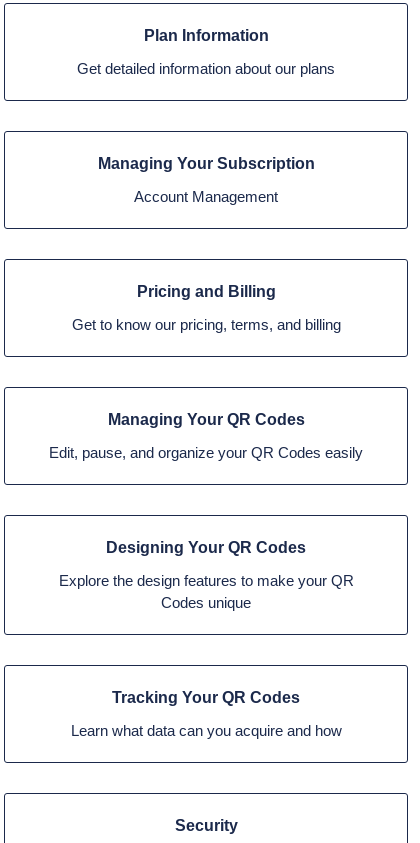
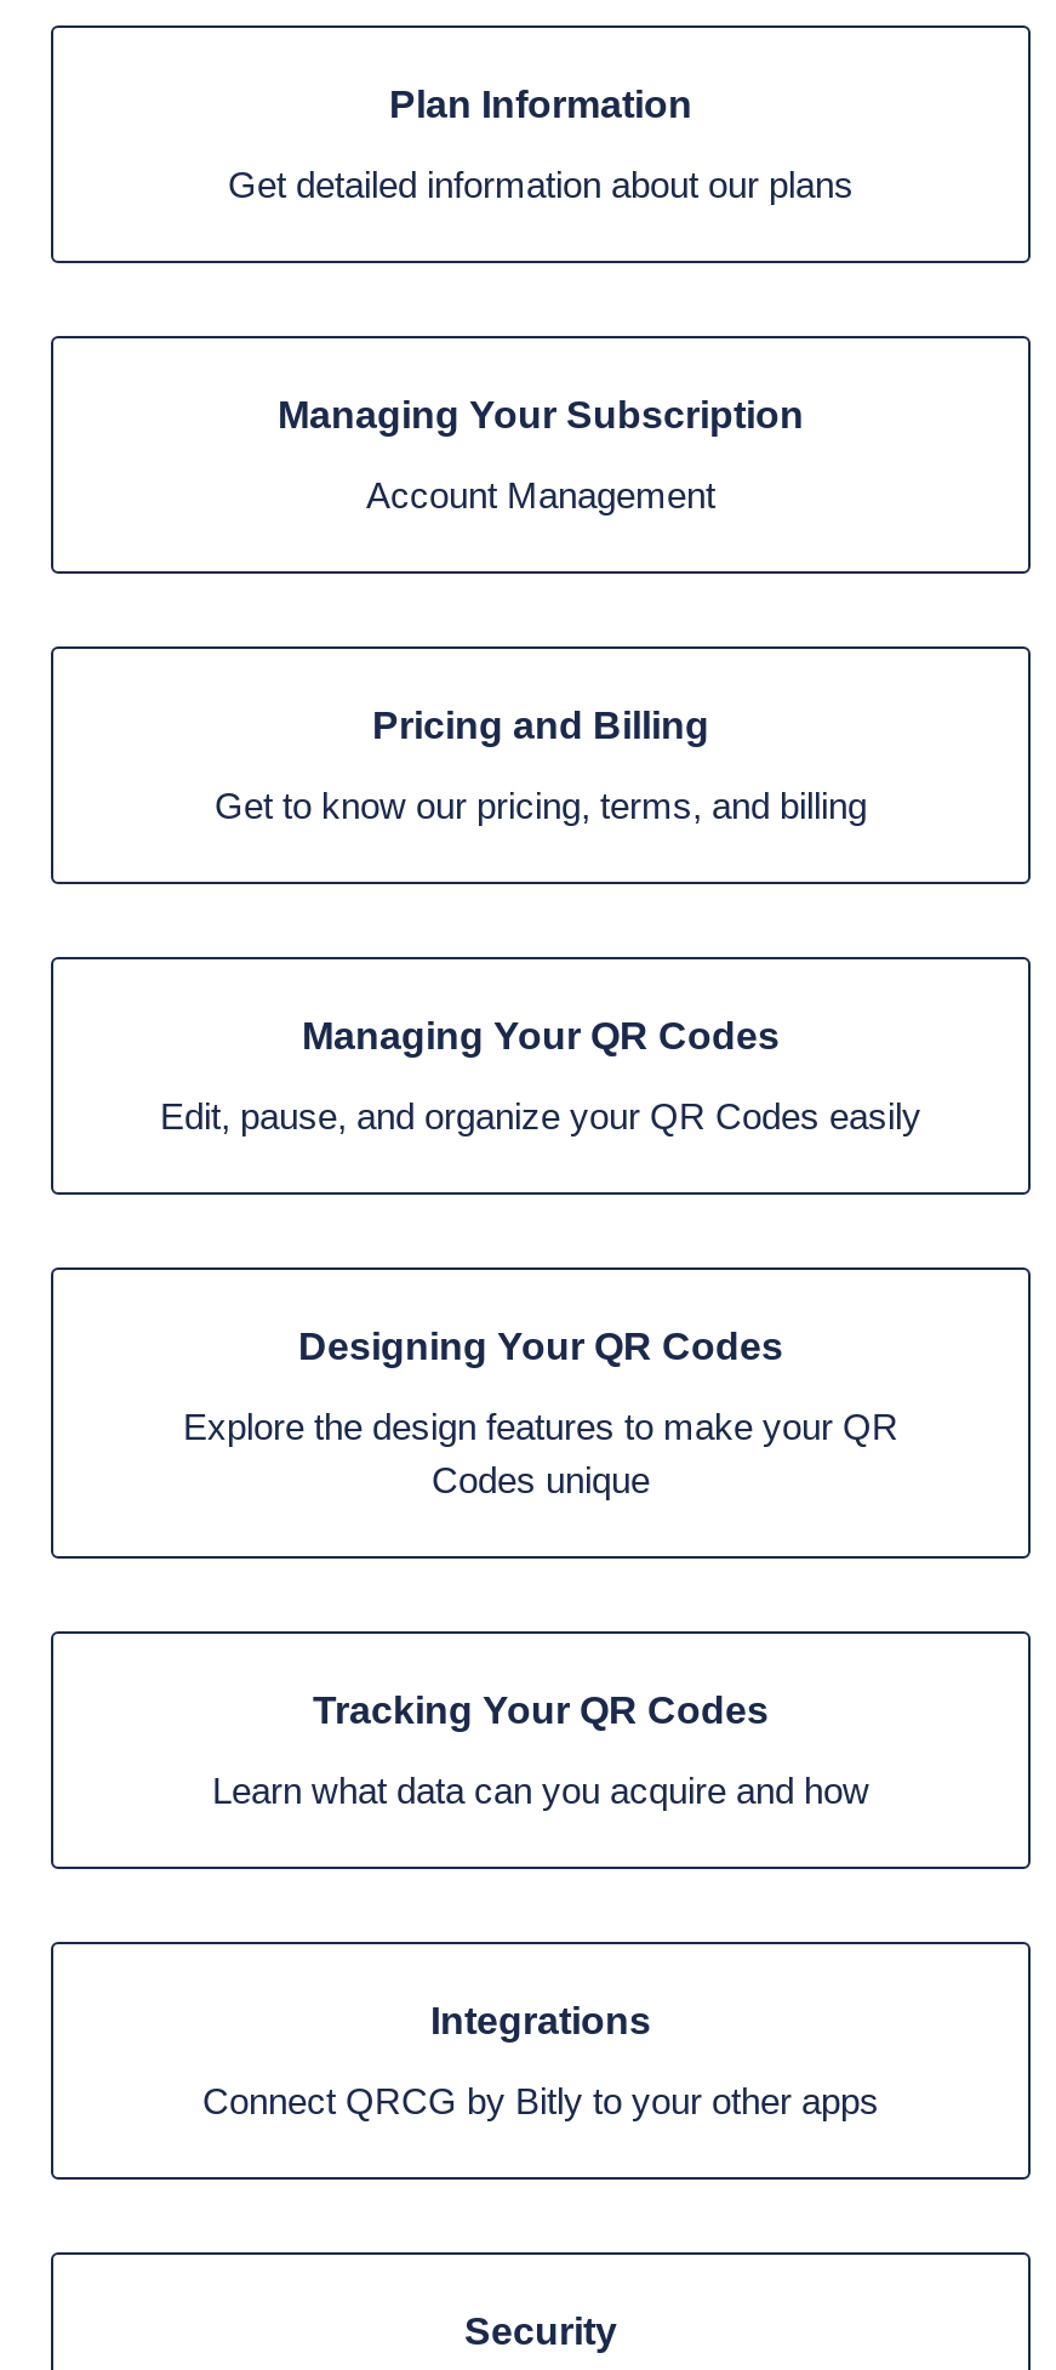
+ Integrations
+ Connect QRCG by Bitly to your other apps
